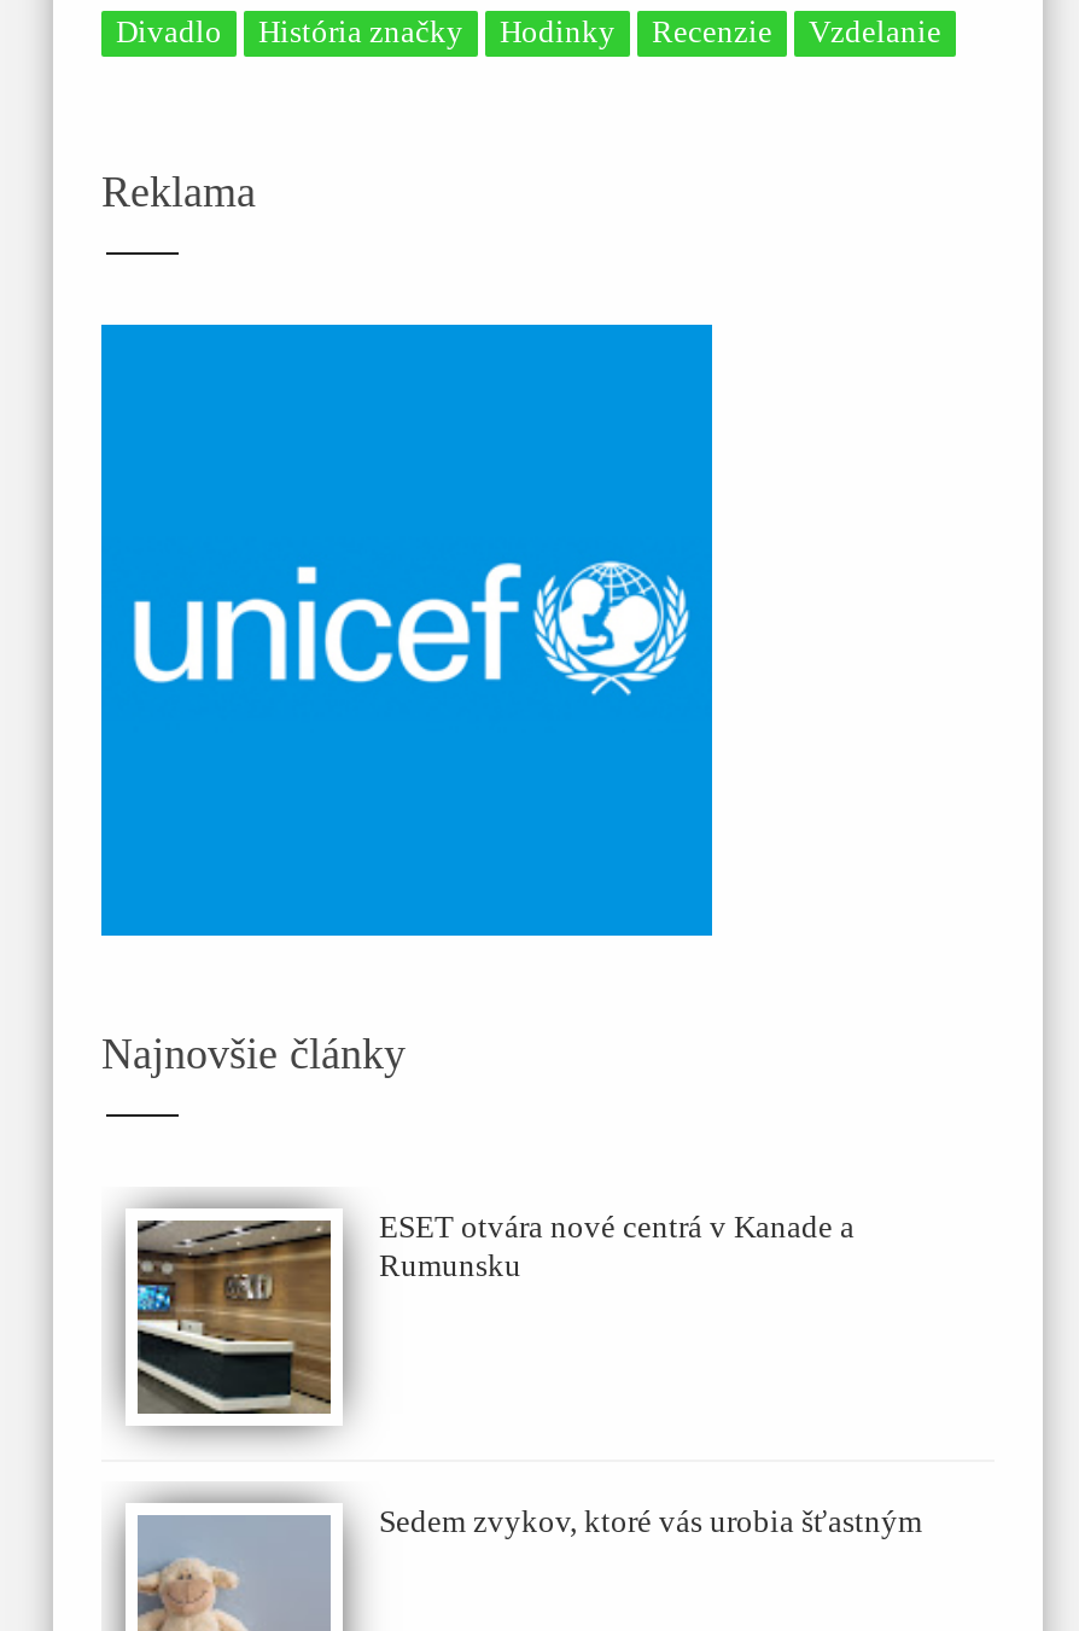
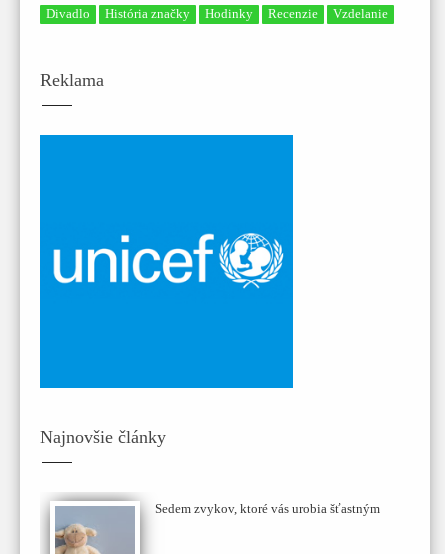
- [image]
- ESET otvára nové centrá v Kanade a
- Rumunsku
